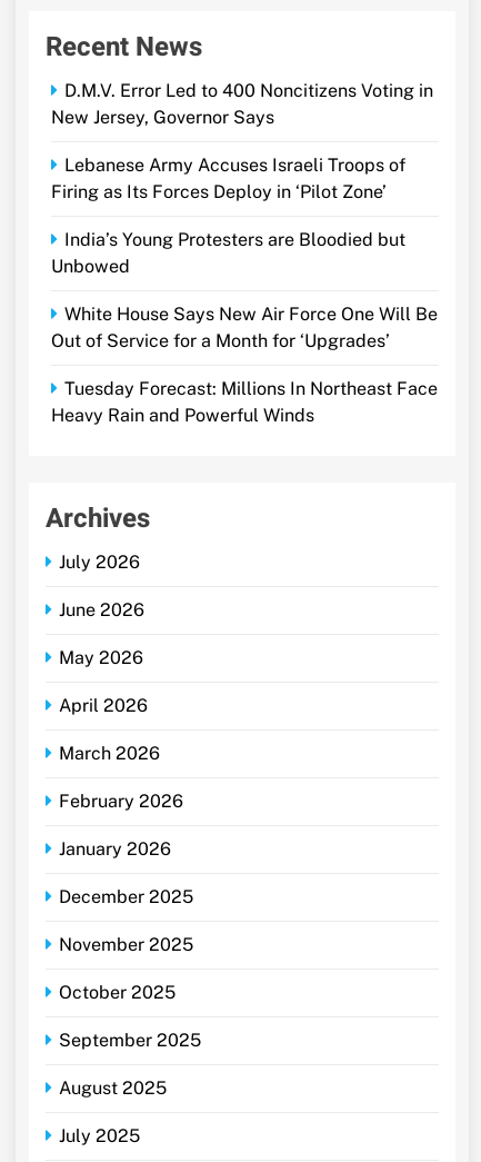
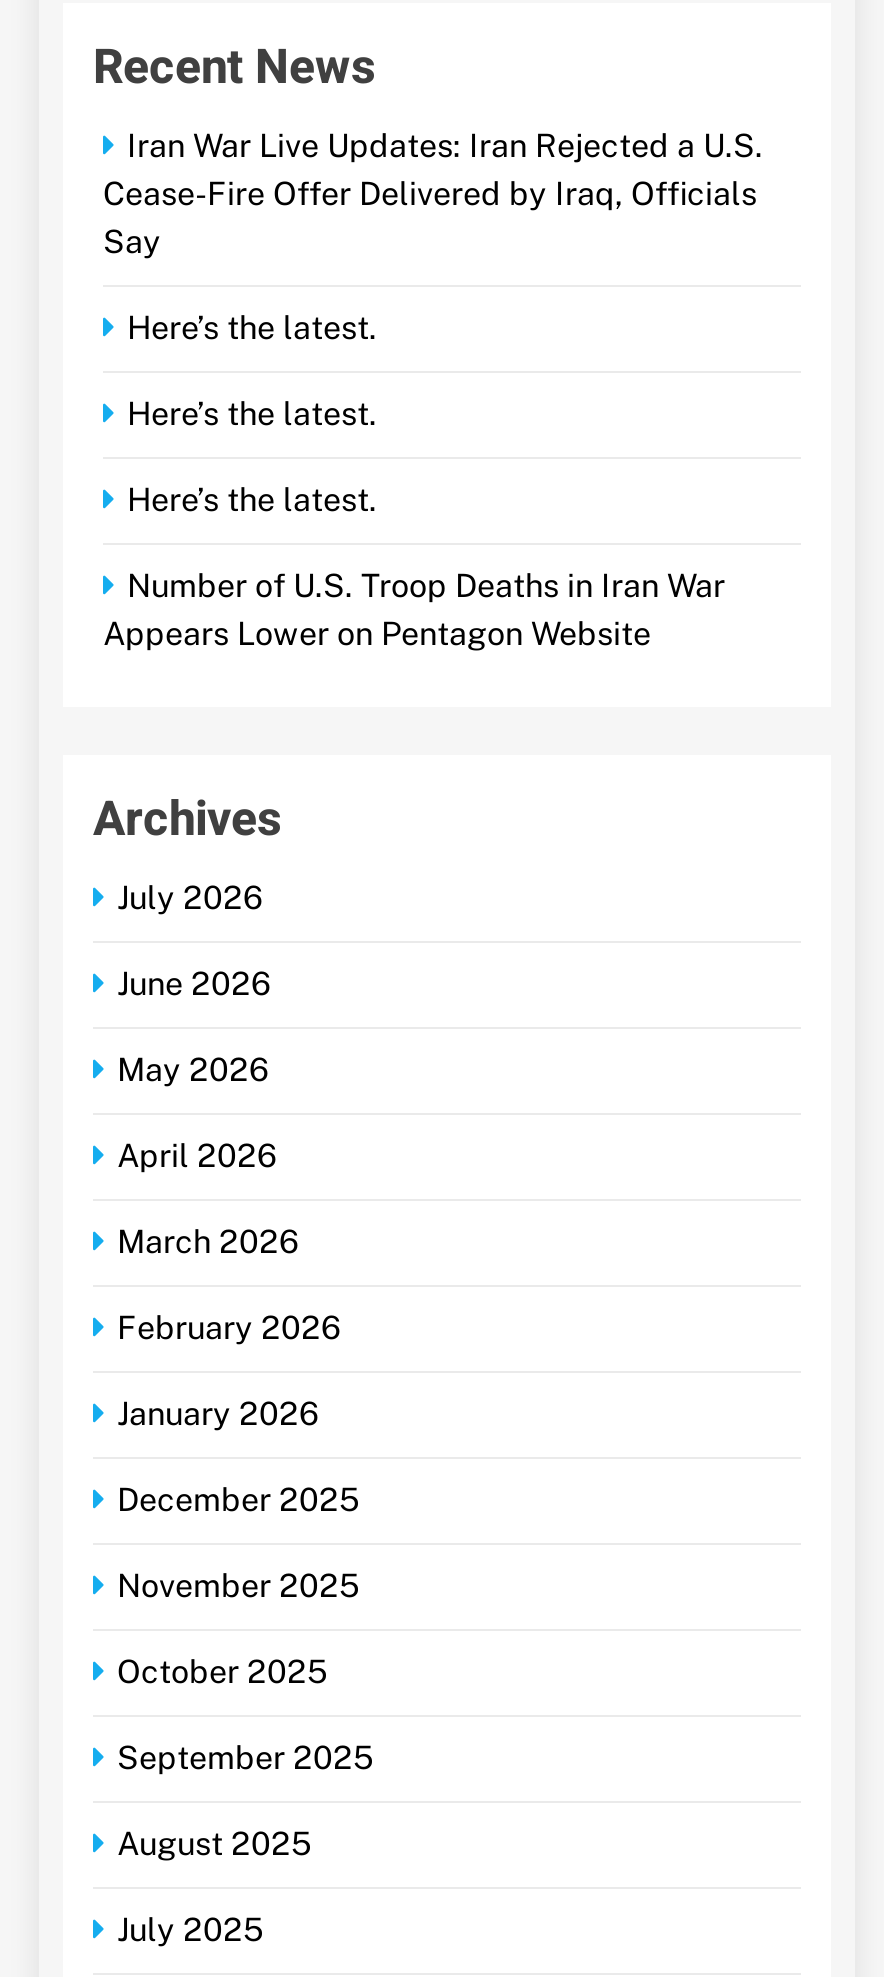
- D.M.V. Error Led to 400 Noncitizens Voting in
- New Jersey, Governor Says
+ Iran War Live Updates: Iran Rejected a U.S.
+ Cease-Fire Offer Delivered by Iraq, Officials
+ Say

- Lebanese Army Accuses Israeli Troops of
- Firing as Its Forces Deploy in ‘Pilot Zone’
+ Here’s the latest.

- India’s Young Protesters are Bloodied but
- Unbowed
+ Here’s the latest.

- White House Says New Air Force One Will Be
- Out of Service for a Month for ‘Upgrades’
+ Here’s the latest.

- Tuesday Forecast: Millions In Northeast Face
- Heavy Rain and Powerful Winds
+ Number of U.S. Troop Deaths in Iran War
+ Appears Lower on Pentagon Website
